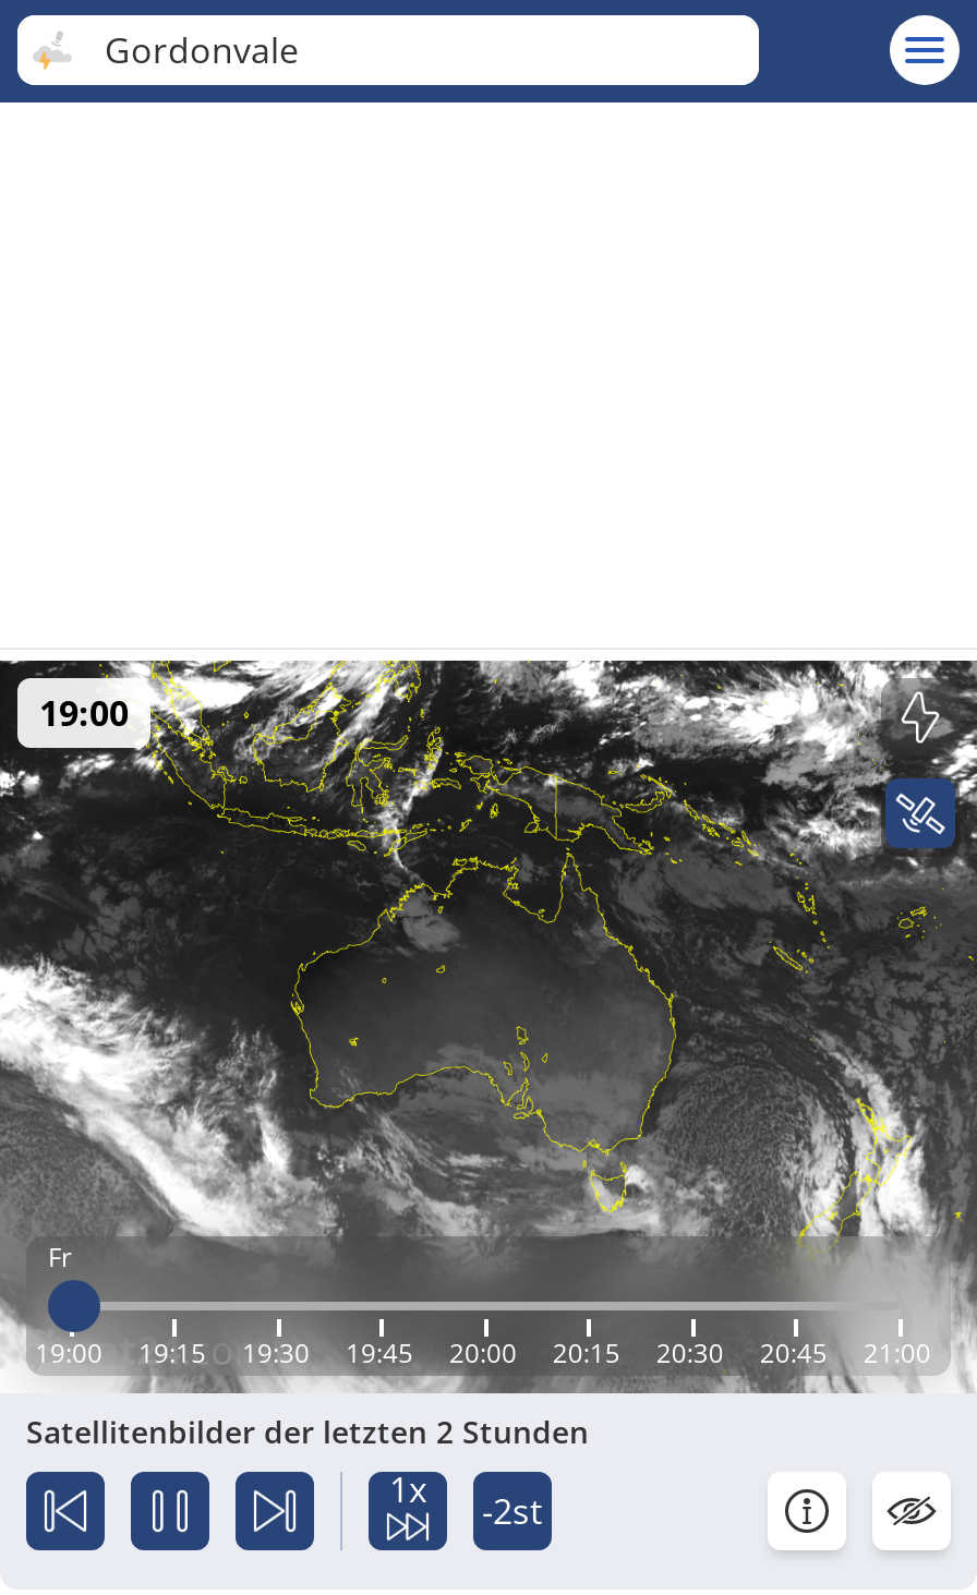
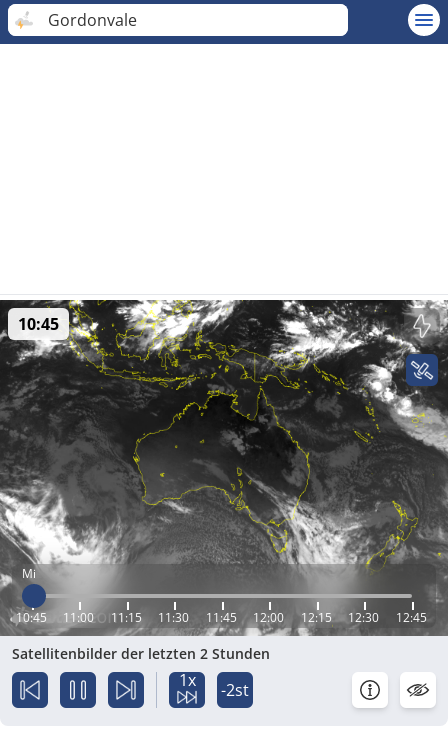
- [image]
- Fr
+ [image]
+ Mi

- 19:00
+ 10:45

- 19:00
- 19:15
- 19:30
- 19:45
- 20:00
- 20:15
- 20:30
- 20:45
- 21:00
+ 10:45
+ 11:00
+ 11:15
+ 11:30
+ 11:45
+ 12:00
+ 12:15
+ 12:30
+ 12:45
